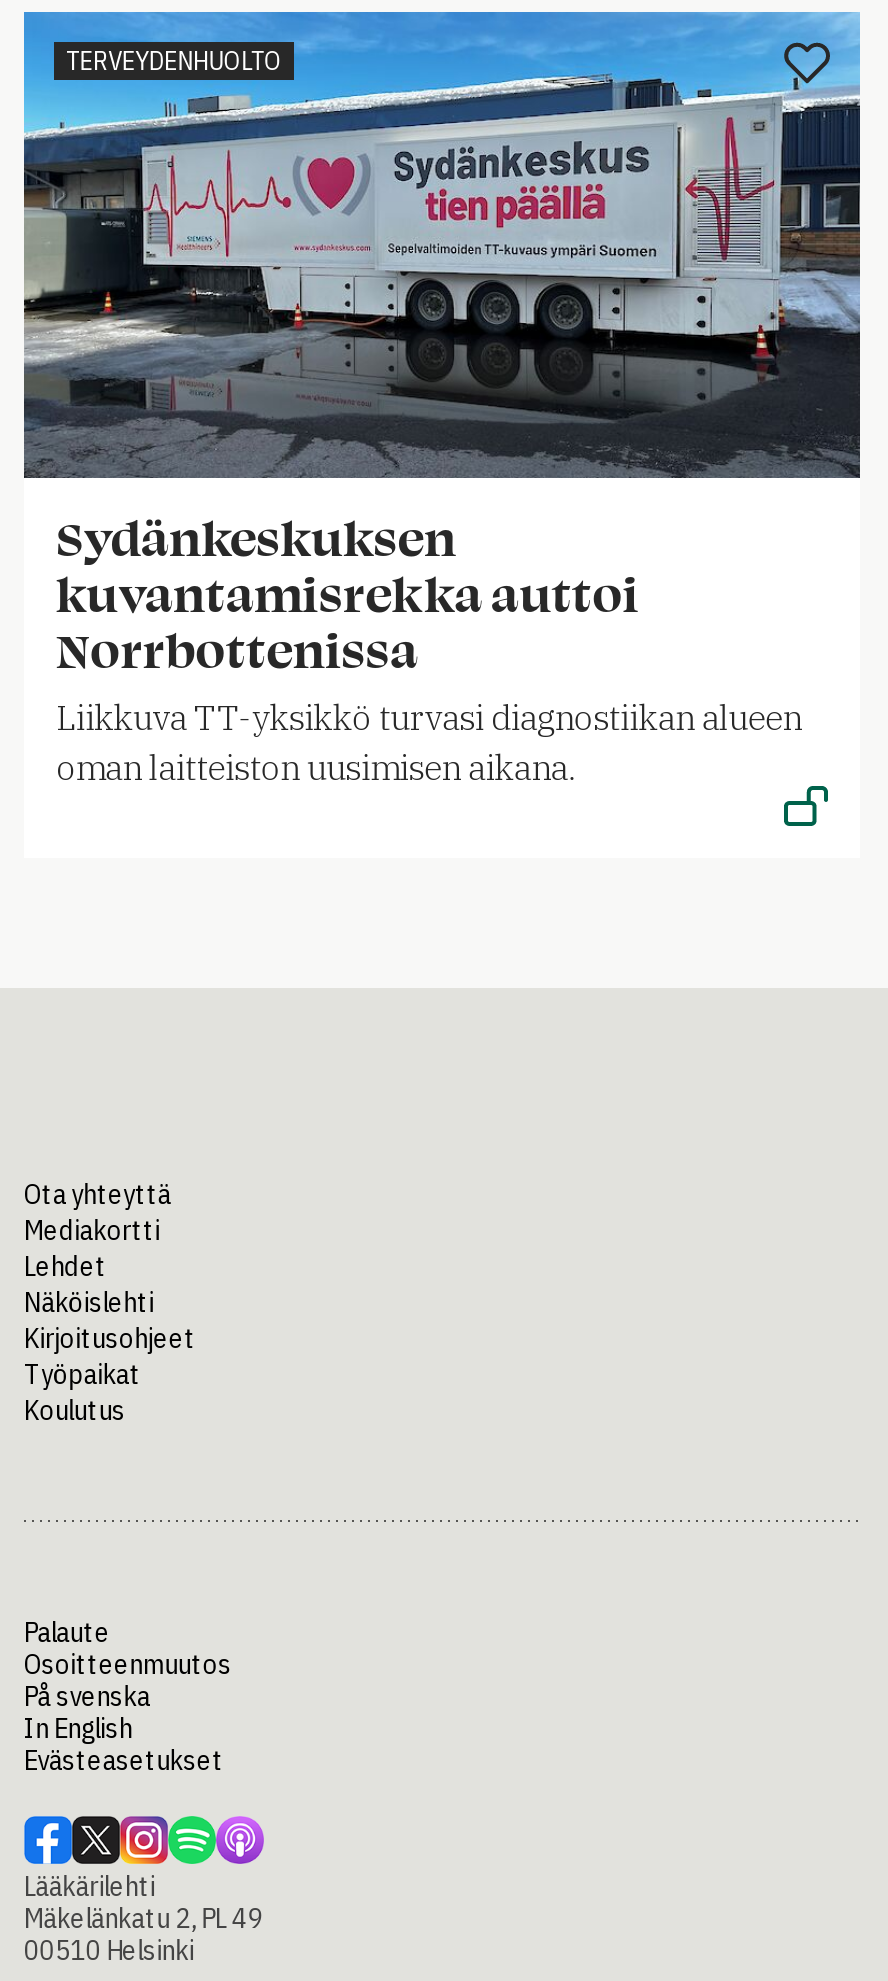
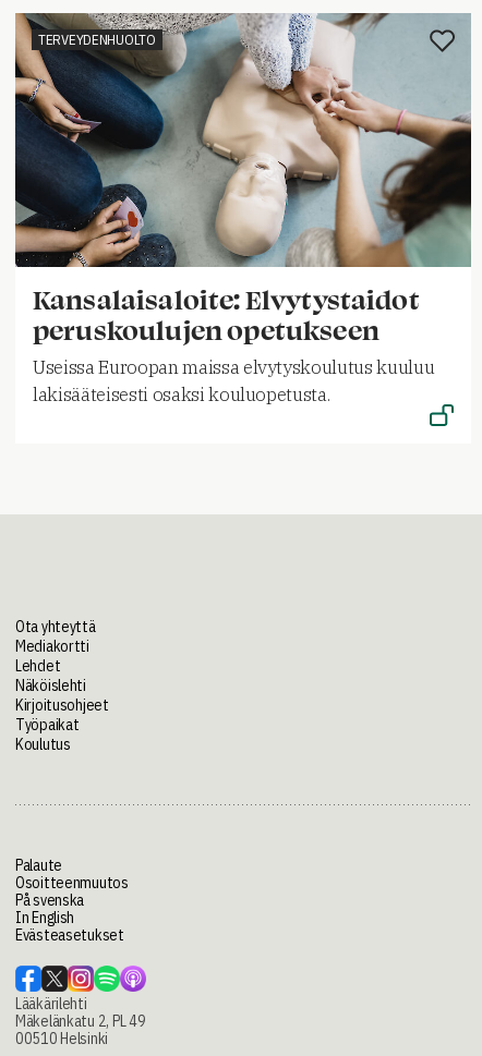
- [image]
- Sydänkeskuksen
- kuvantamisrekka auttoi
- Norrbottenissa
- Liikkuva TT-yksikkö turvasi diagnostiikan alueen
- oman laitteiston uusimisen aikana.
+ [image]
+ Kansalaisaloite: Elvytystaidot
+ peruskoulujen opetukseen
+ Useissa Euroopan maissa elvytyskoulutus kuuluu
+ lakisääteisesti osaksi kouluopetusta.
